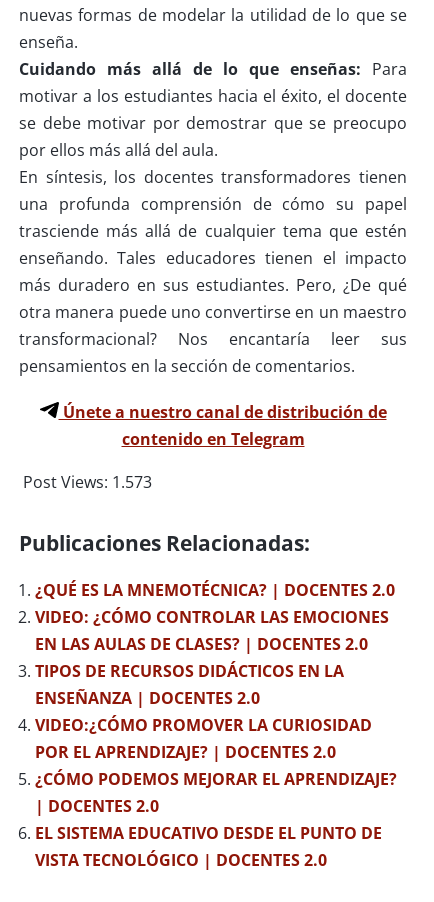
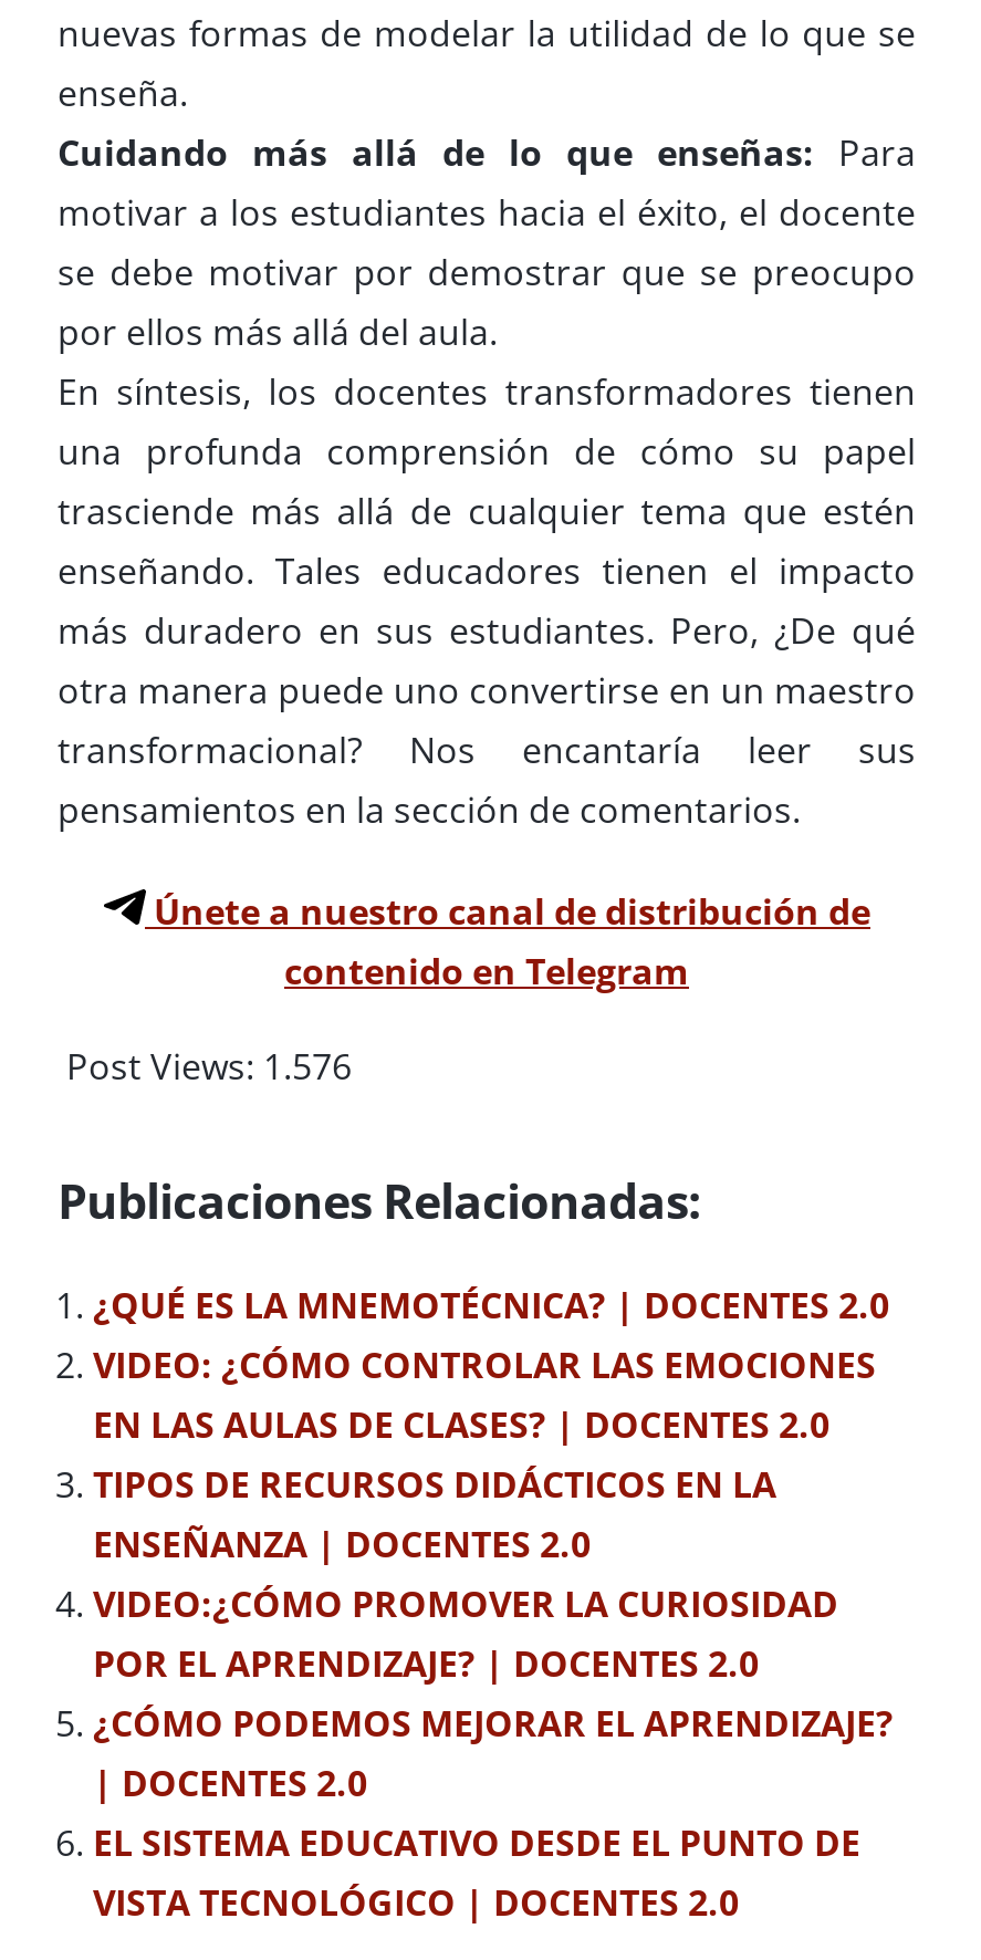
- Post Views: 1.573
+ Post Views: 1.576
